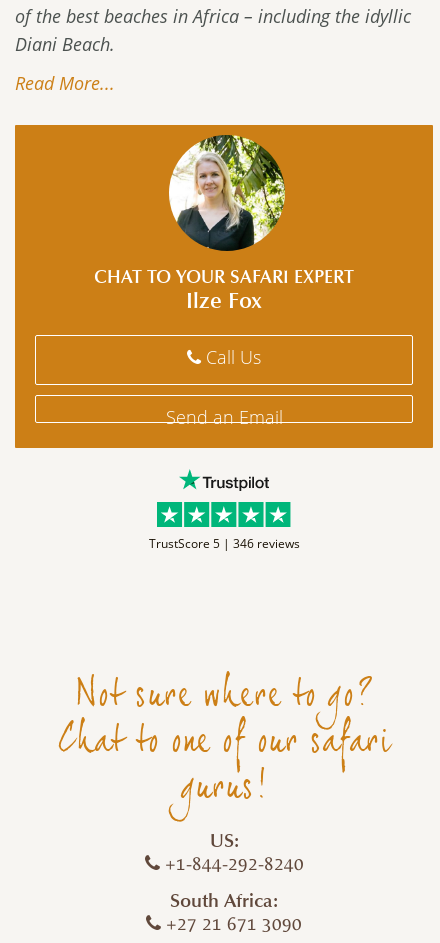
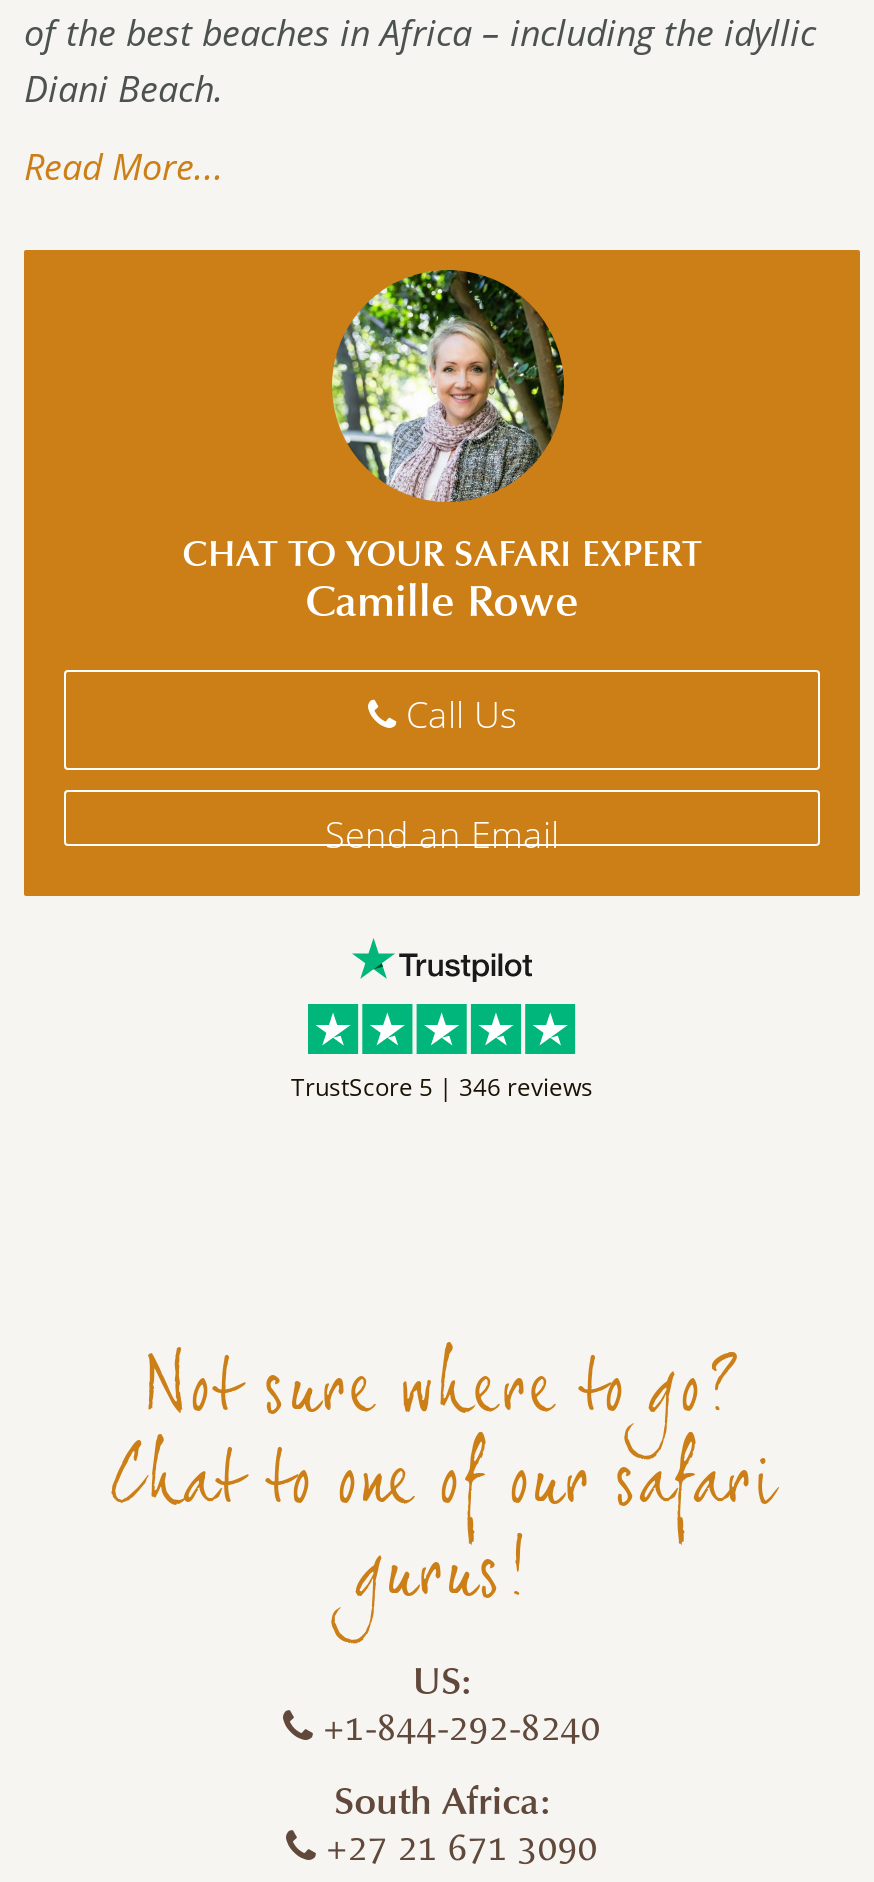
- [image]
- Ilze Fox
+ [image]
+ Camille Rowe
